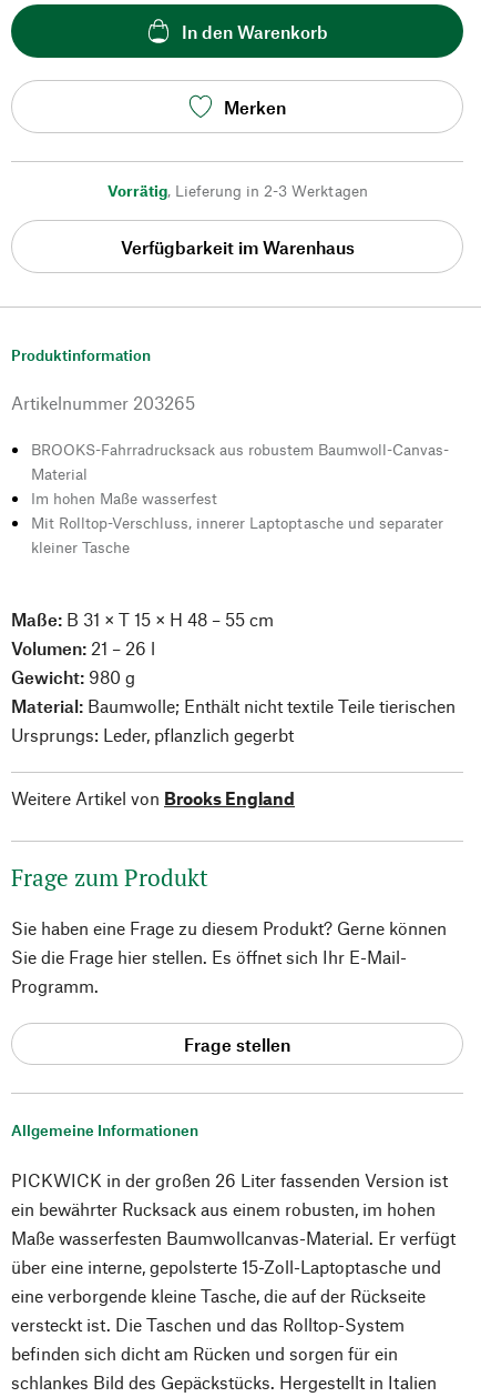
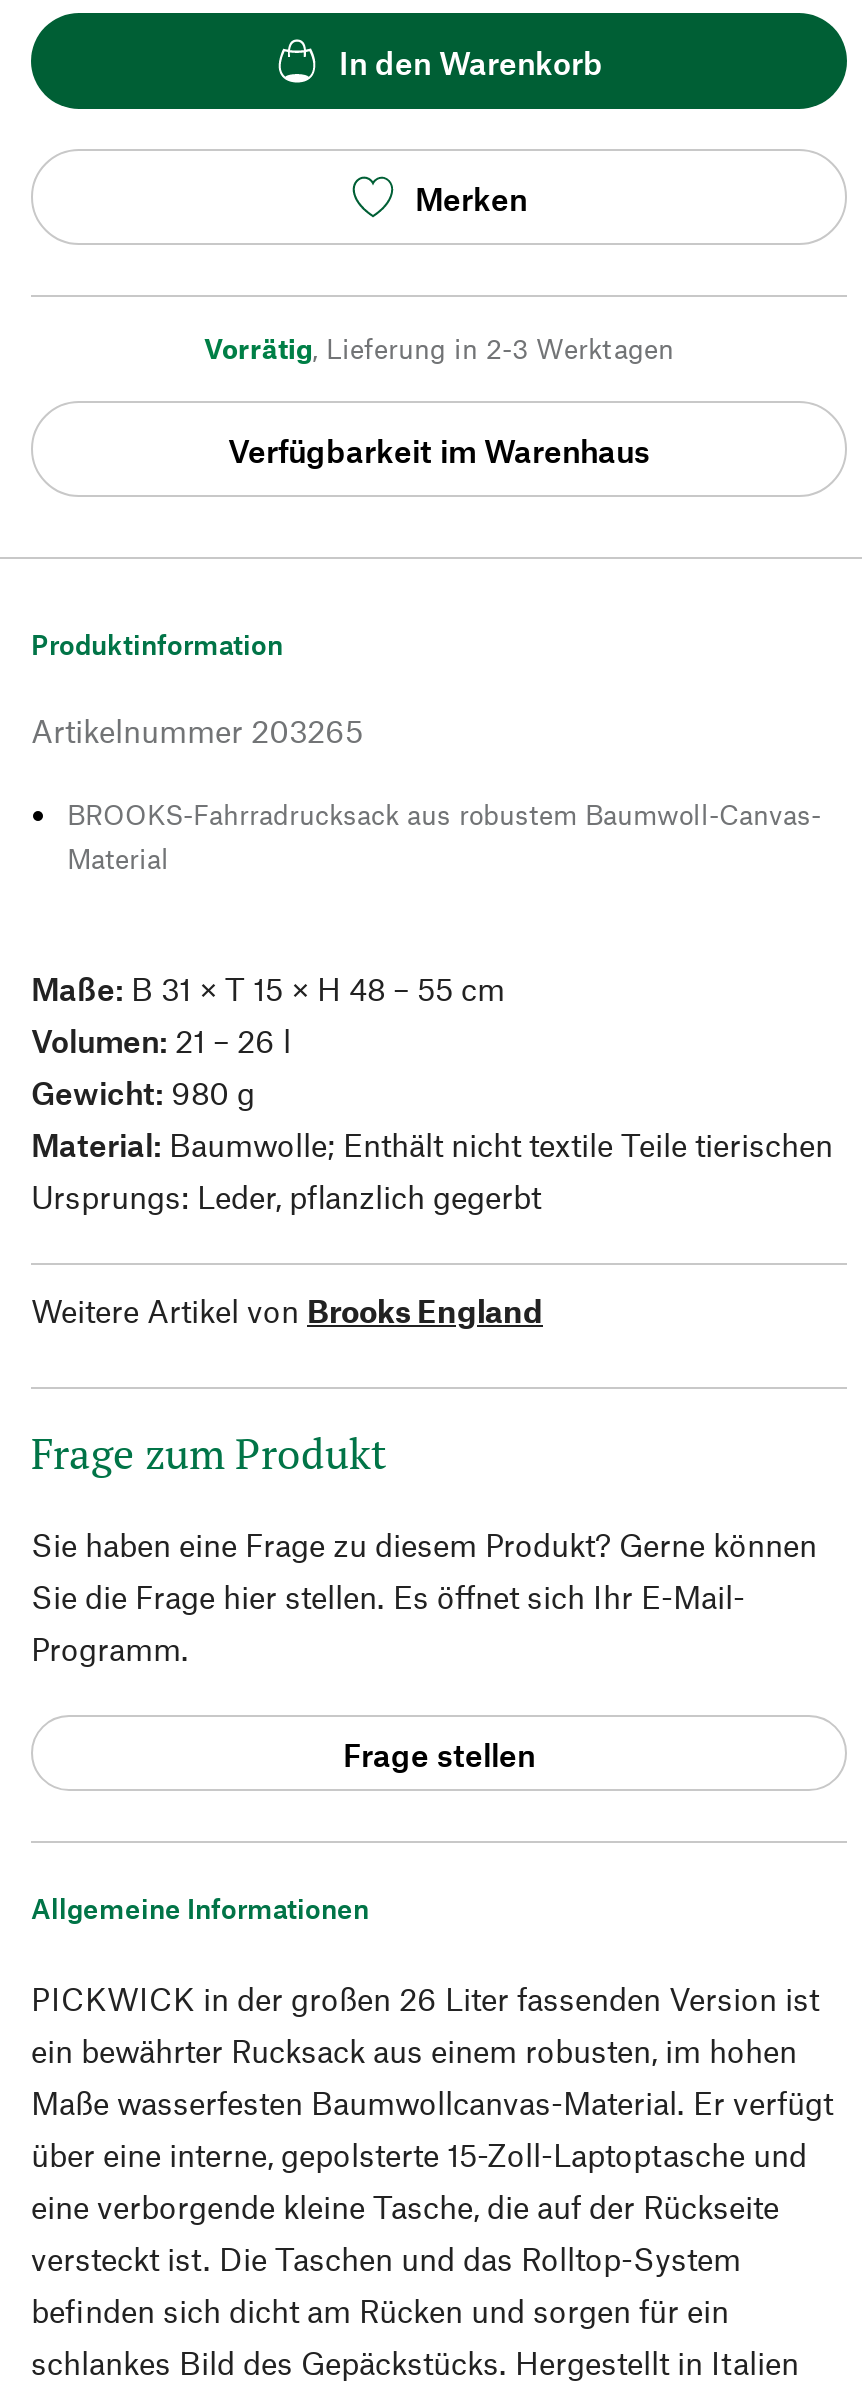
- Im hohen Maße wasserfest
- Mit Rolltop-Verschluss, innerer Laptoptasche und separater
- kleiner Tasche
